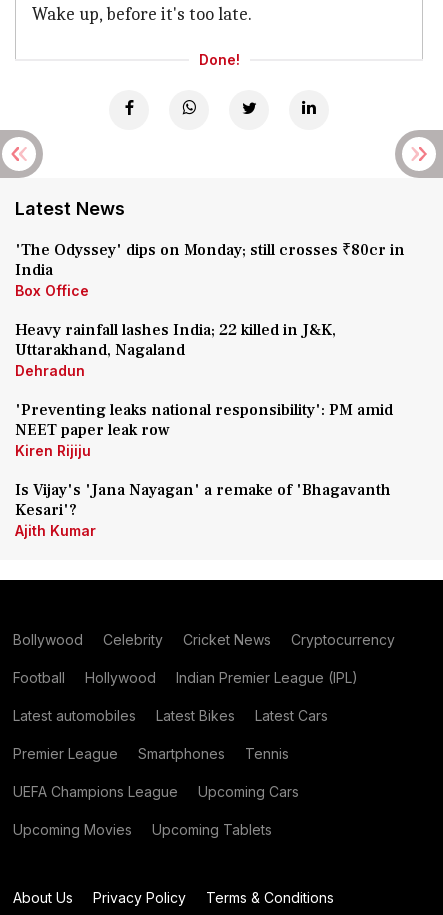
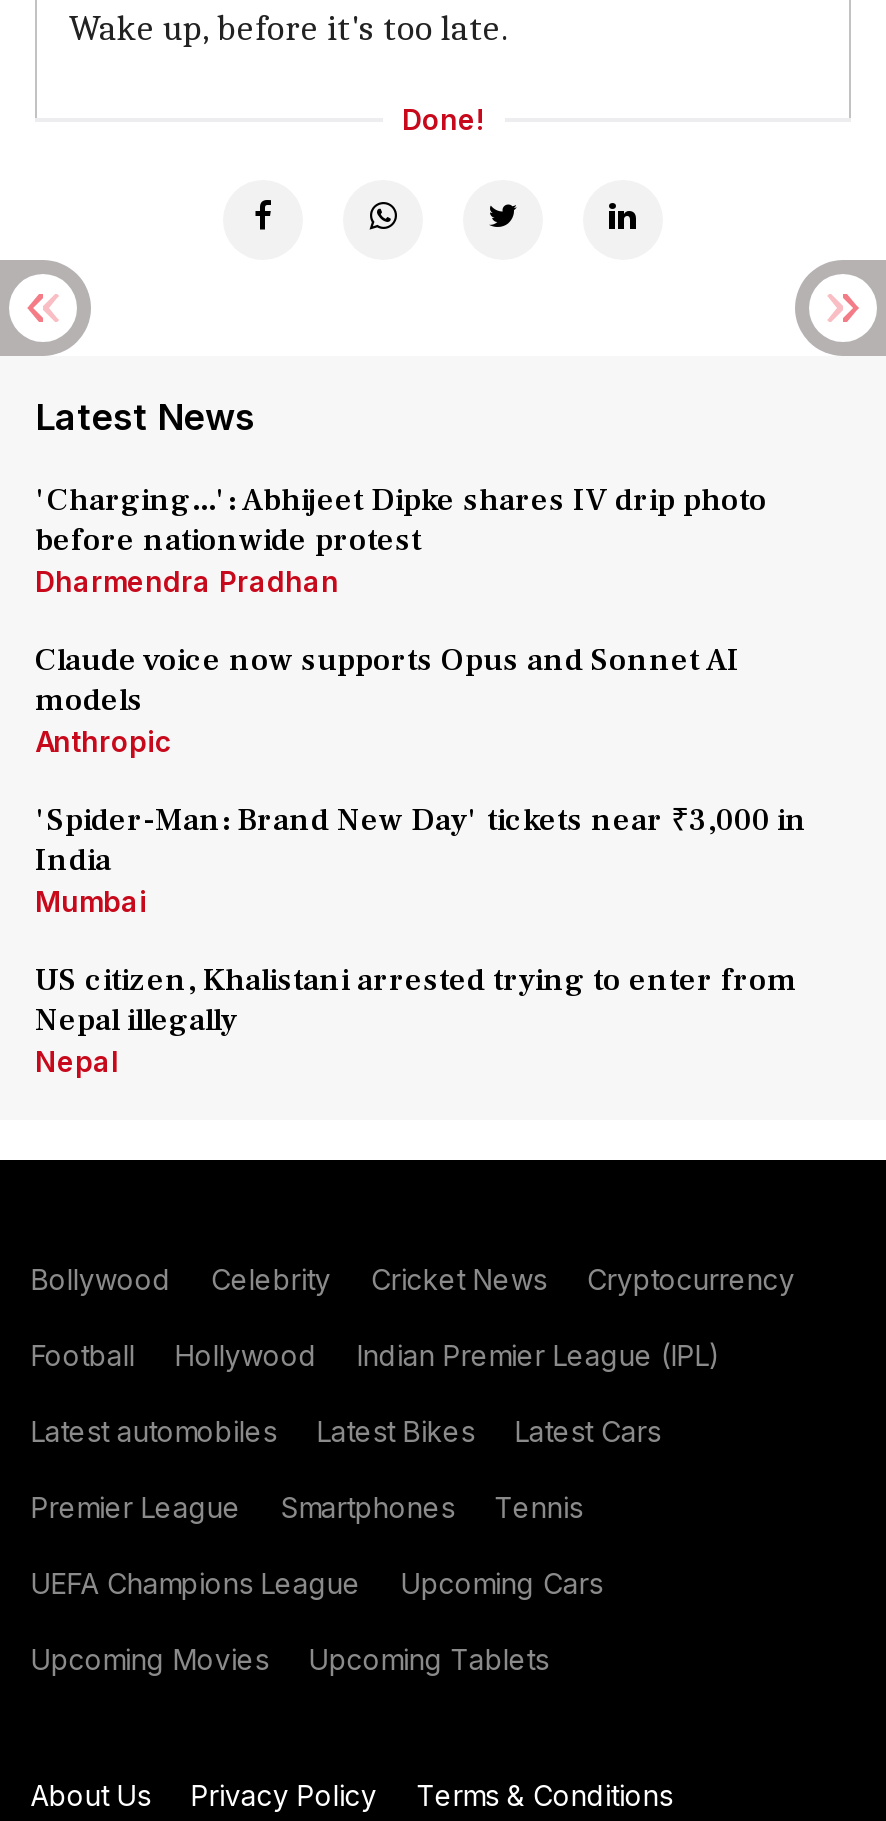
- 'The Odyssey' dips on Monday; still crosses ₹80cr in
+ 'Charging...': Abhijeet Dipke shares IV drip photo
+ before nationwide protest
+ Dharmendra Pradhan
+ Claude voice now supports Opus and Sonnet AI
+ models
+ Anthropic
+ 'Spider-Man: Brand New Day' tickets near ₹3,000 in

moved down: India

- Box Office
- Heavy rainfall lashes India; 22 killed in J&K,
- Uttarakhand, Nagaland
- Dehradun
- 'Preventing leaks national responsibility': PM amid
- NEET paper leak row
- Kiren Rijiju
- Is Vijay's 'Jana Nayagan' a remake of 'Bhagavanth
- Kesari'?
- Ajith Kumar
+ Mumbai
+ US citizen, Khalistani arrested trying to enter from
+ Nepal illegally
+ Nepal
